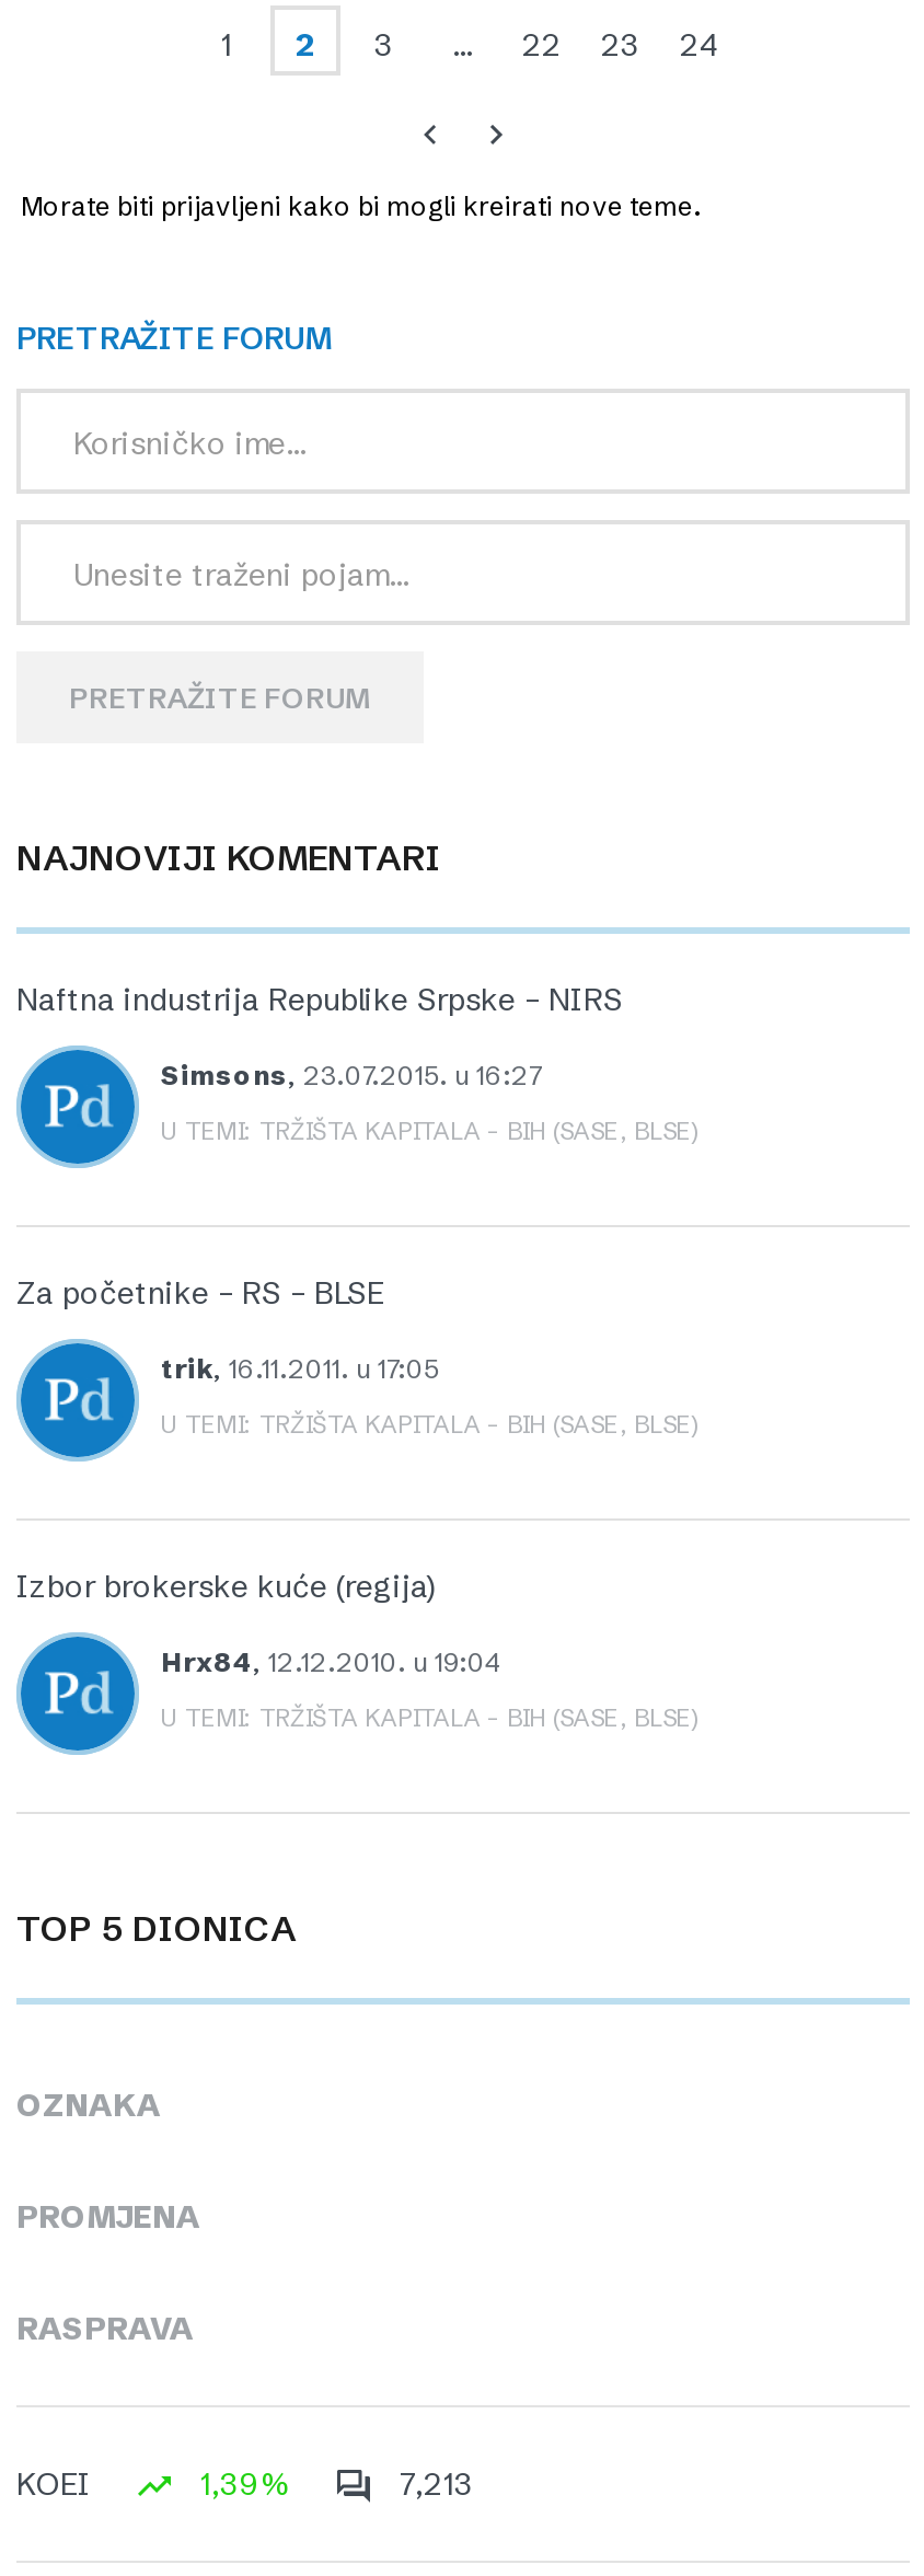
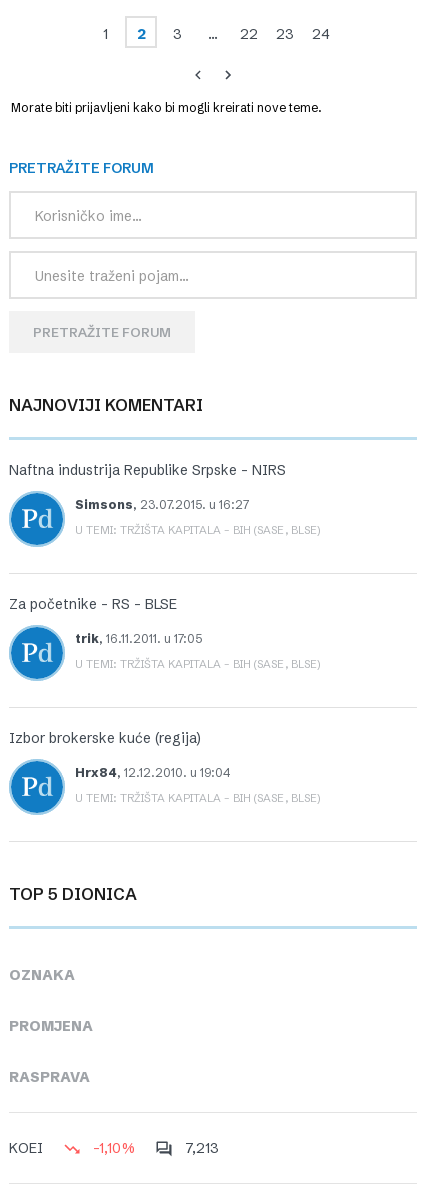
- 1,39%
+ -1,10%
